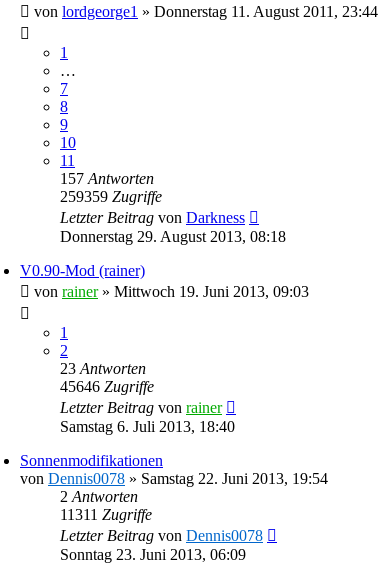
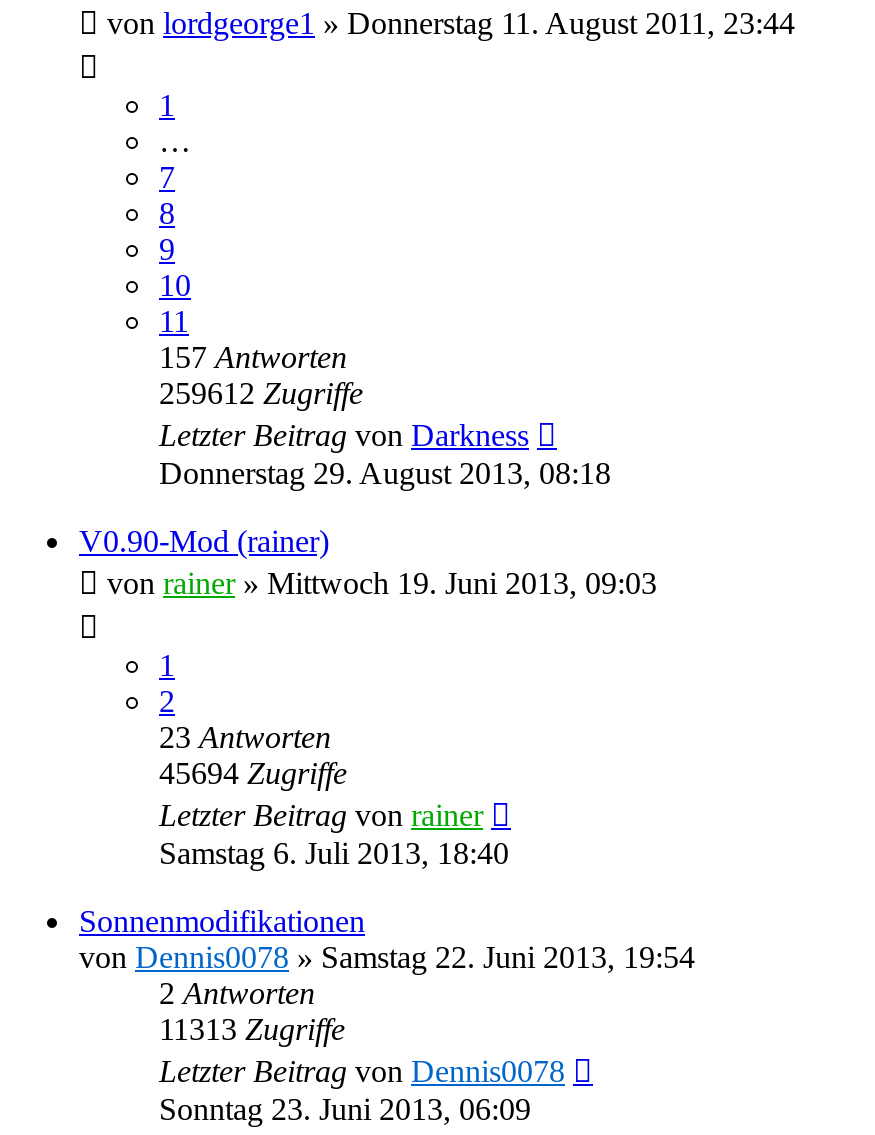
- 259359 Zugriffe
+ 259612 Zugriffe

- 45646 Zugriffe
+ 45694 Zugriffe

- 11311 Zugriffe
+ 11313 Zugriffe
